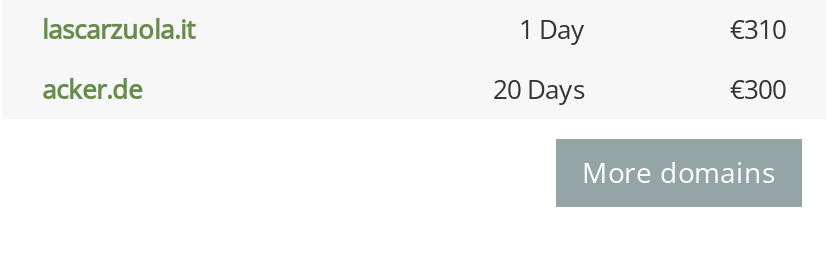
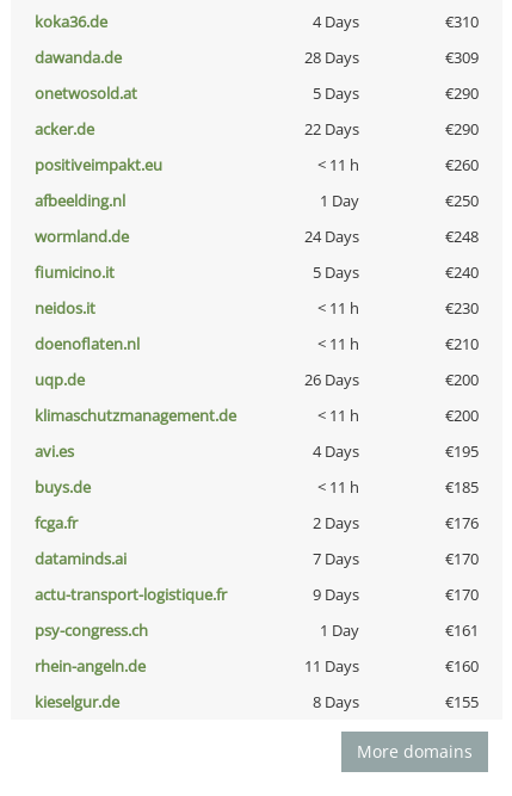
- lascarzuola.it
- 1 Day
+ koka36.de
+ 4 Days

+ dawanda.de
+ 28 Days
+ €309
+ onetwosold.at
+ 5 Days
+ €290

- 20 Days
- €300
+ 22 Days
+ €290
+ positiveimpakt.eu
+ < 11 h
+ €260
+ afbeelding.nl
+ 1 Day
+ €250
+ wormland.de
+ 24 Days
+ €248
+ fiumicino.it
+ 5 Days
+ €240
+ neidos.it
+ < 11 h
+ €230
+ doenoflaten.nl
+ < 11 h
+ €210
+ uqp.de
+ 26 Days
+ €200
+ klimaschutzmanagement.de
+ < 11 h
+ €200
+ avi.es
+ 4 Days
+ €195
+ buys.de
+ < 11 h
+ €185
+ fcga.fr
+ 2 Days
+ €176
+ dataminds.ai
+ 7 Days
+ €170
+ actu-transport-logistique.fr
+ 9 Days
+ €170
+ psy-congress.ch
+ 1 Day
+ €161
+ rhein-angeln.de
+ 11 Days
+ €160
+ kieselgur.de
+ 8 Days
+ €155
